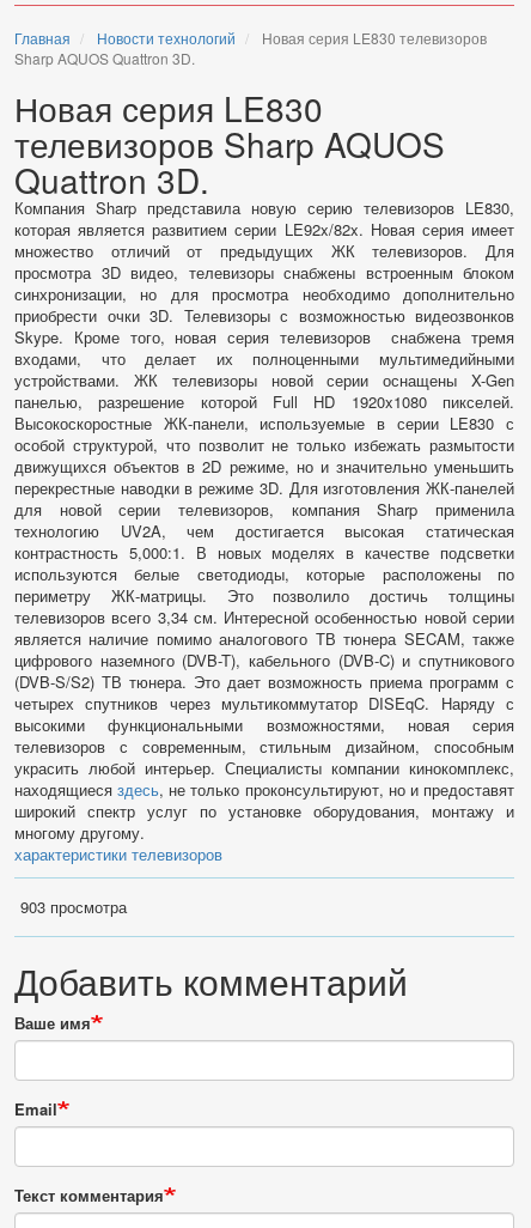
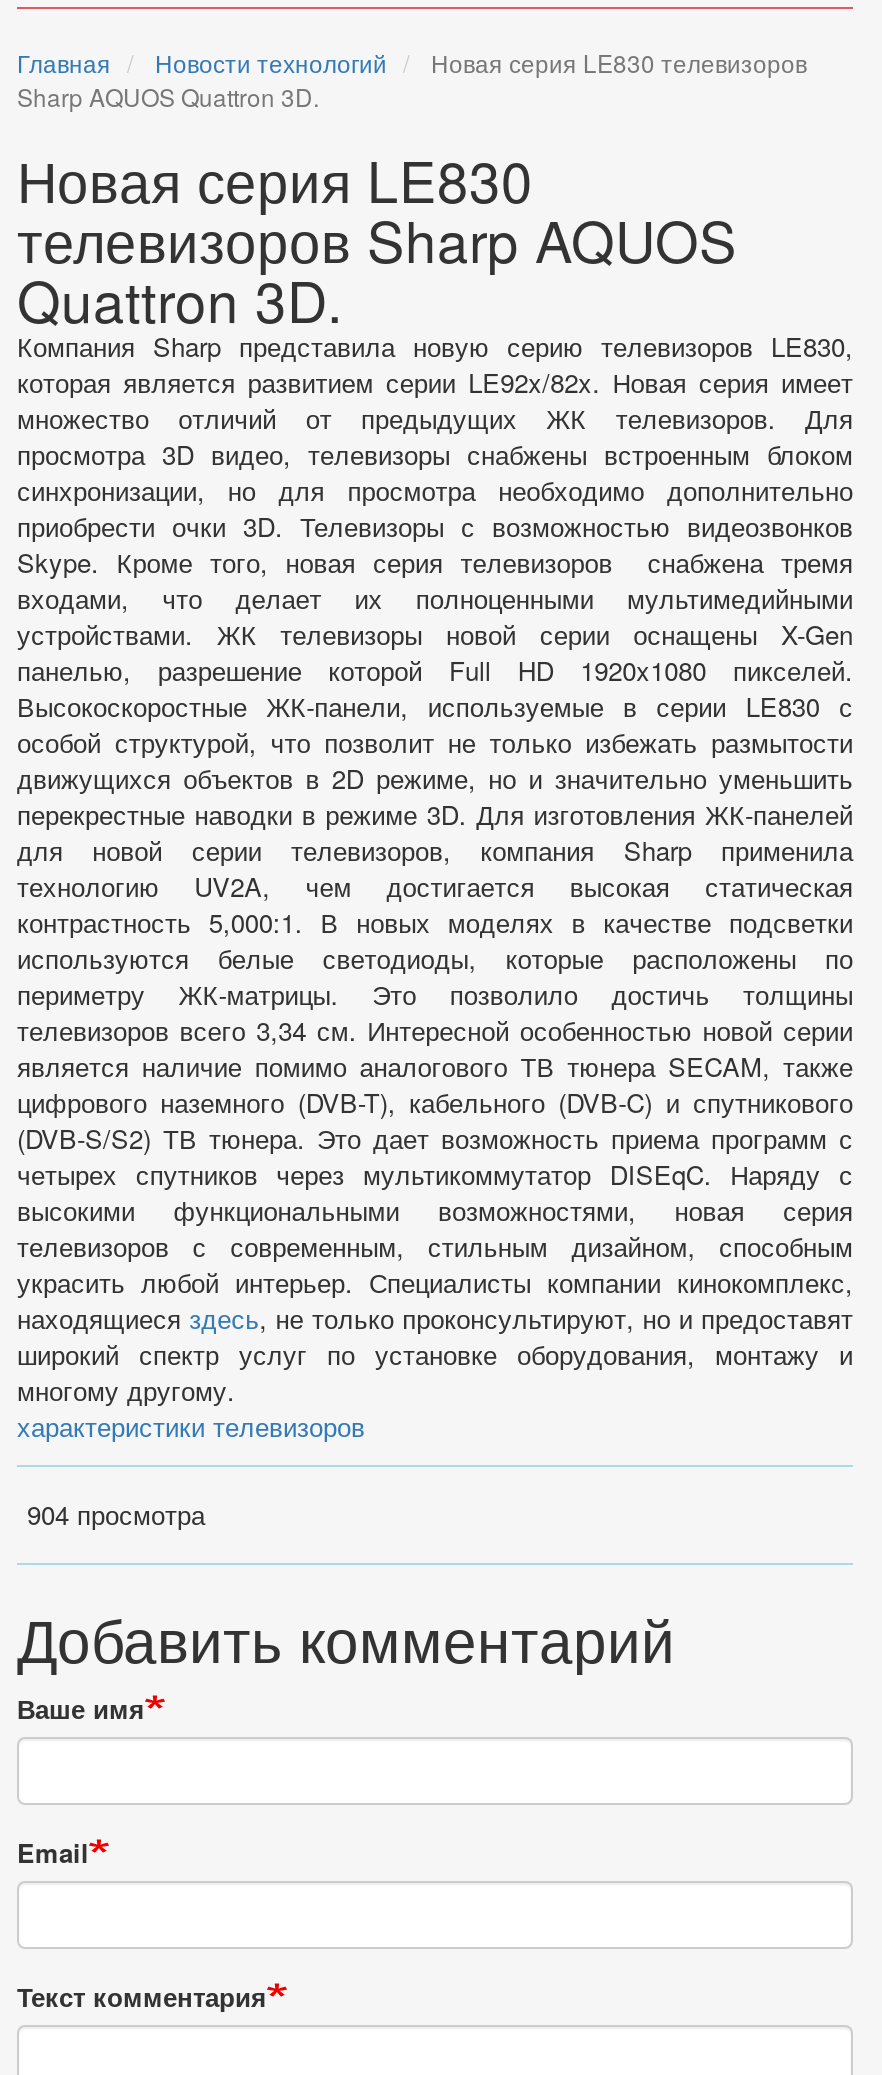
- 903 просмотра
+ 904 просмотра
